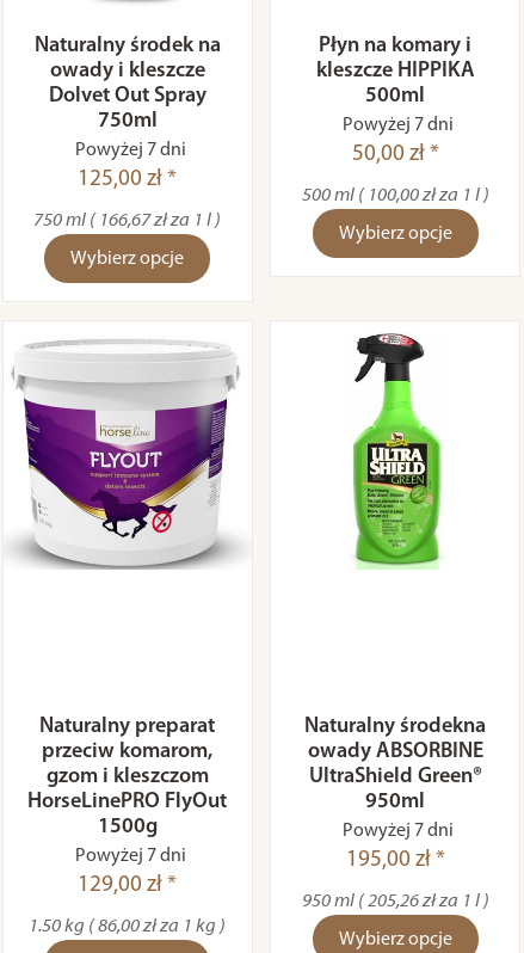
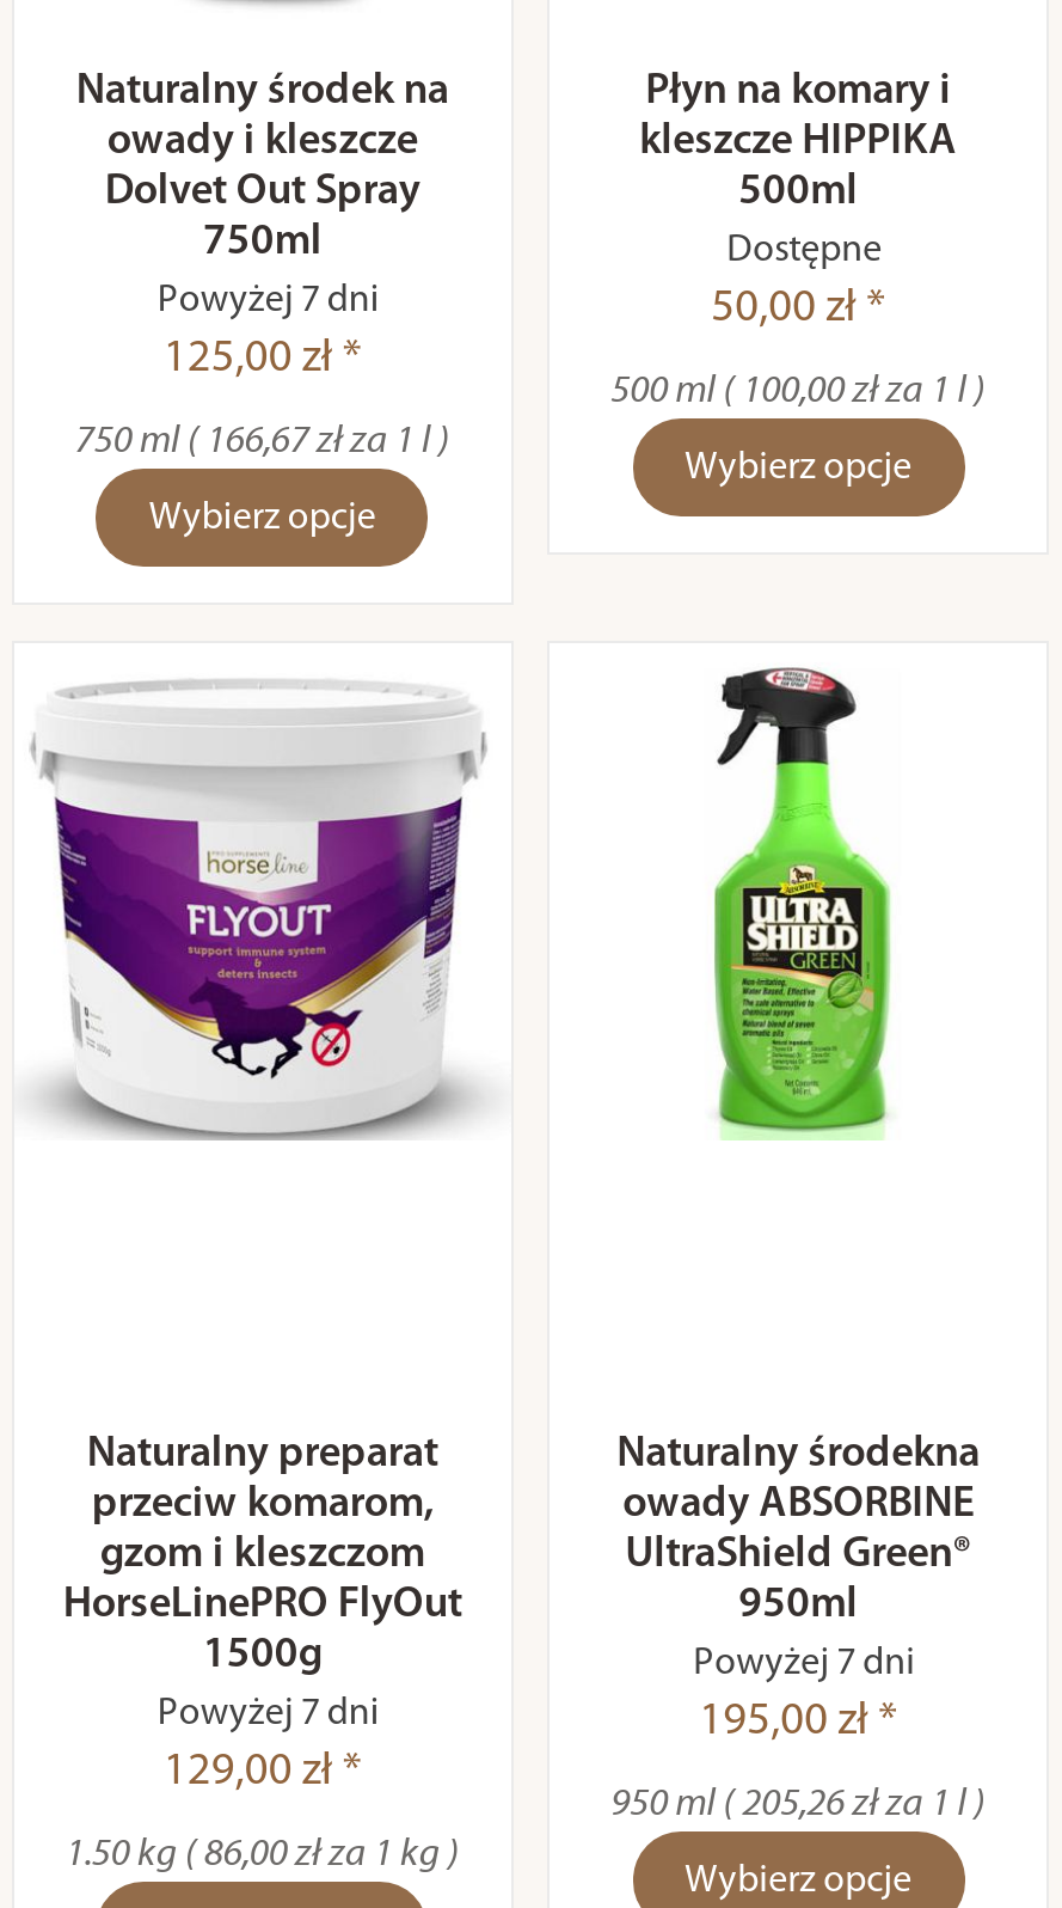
- Powyżej 7 dni
+ Dostępne
